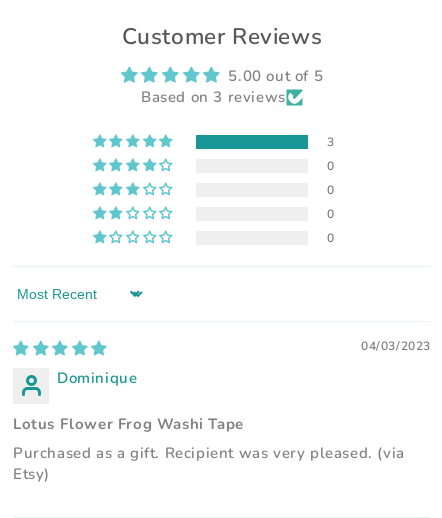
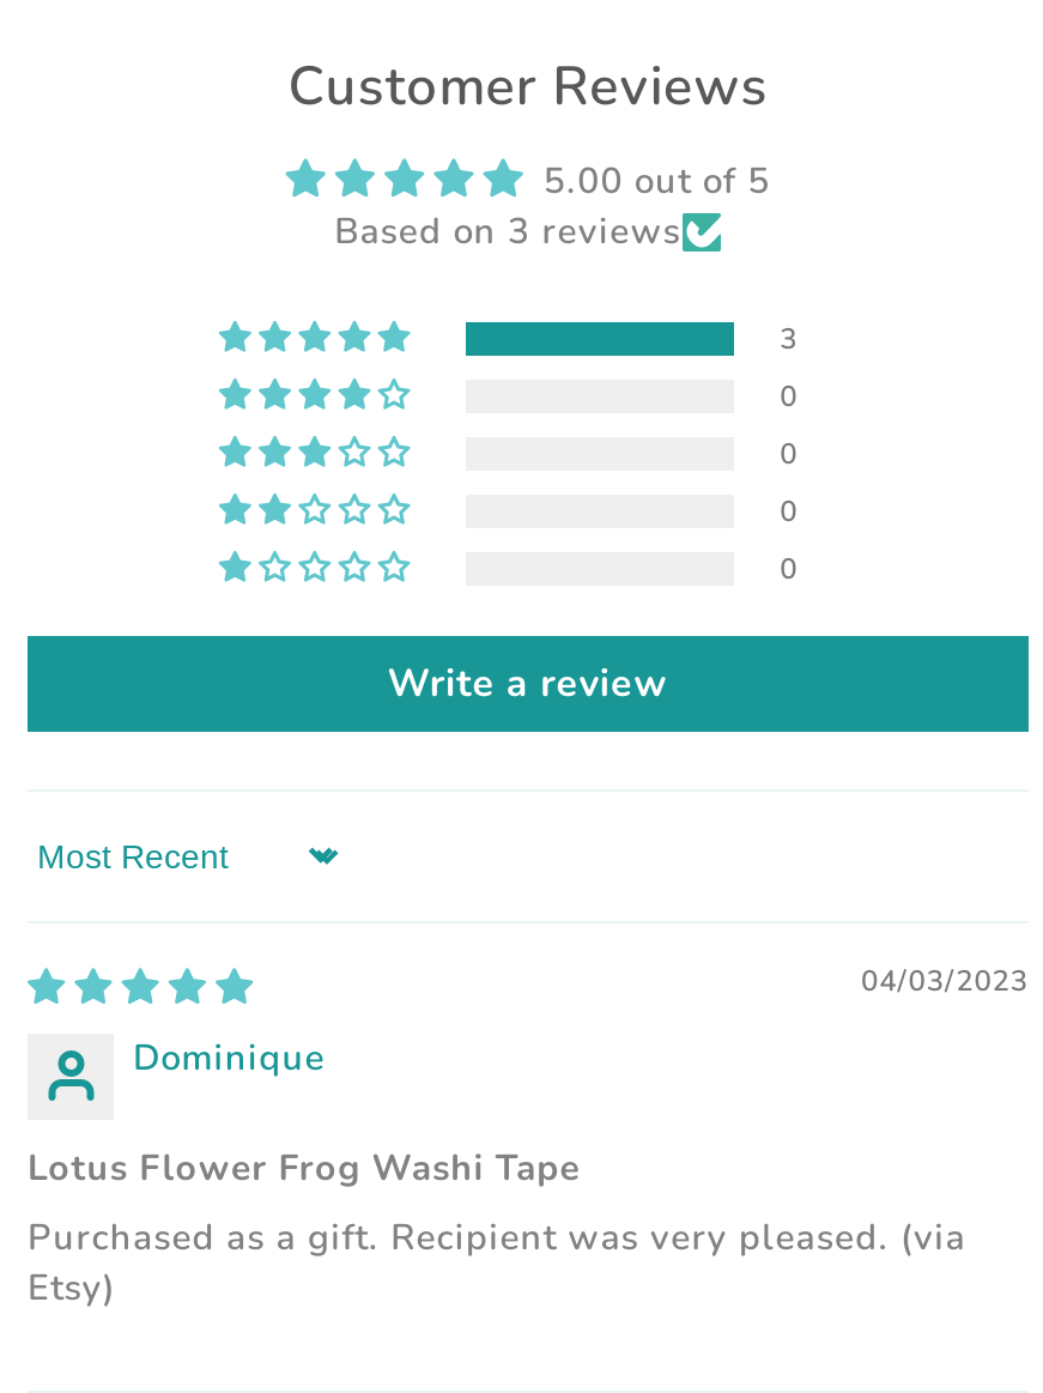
+ Write a review
